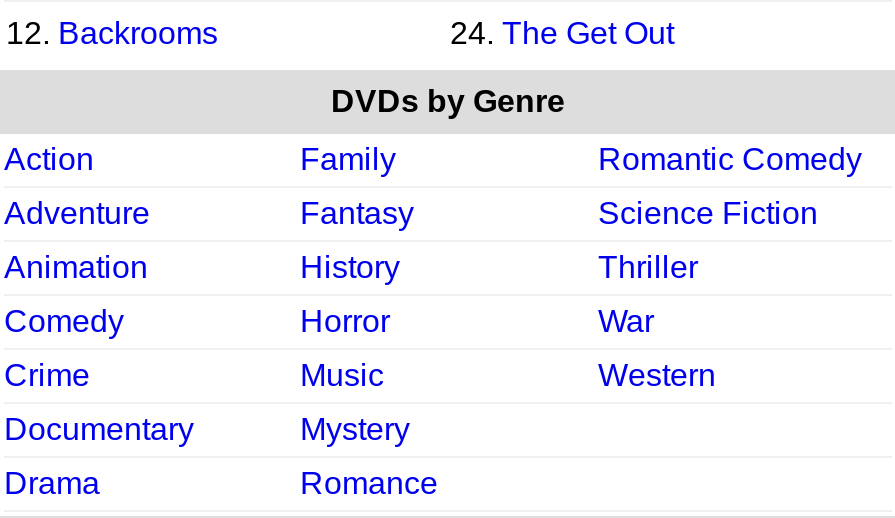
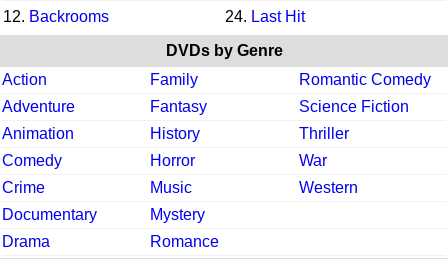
- 24. The Get Out
+ 24. Last Hit
